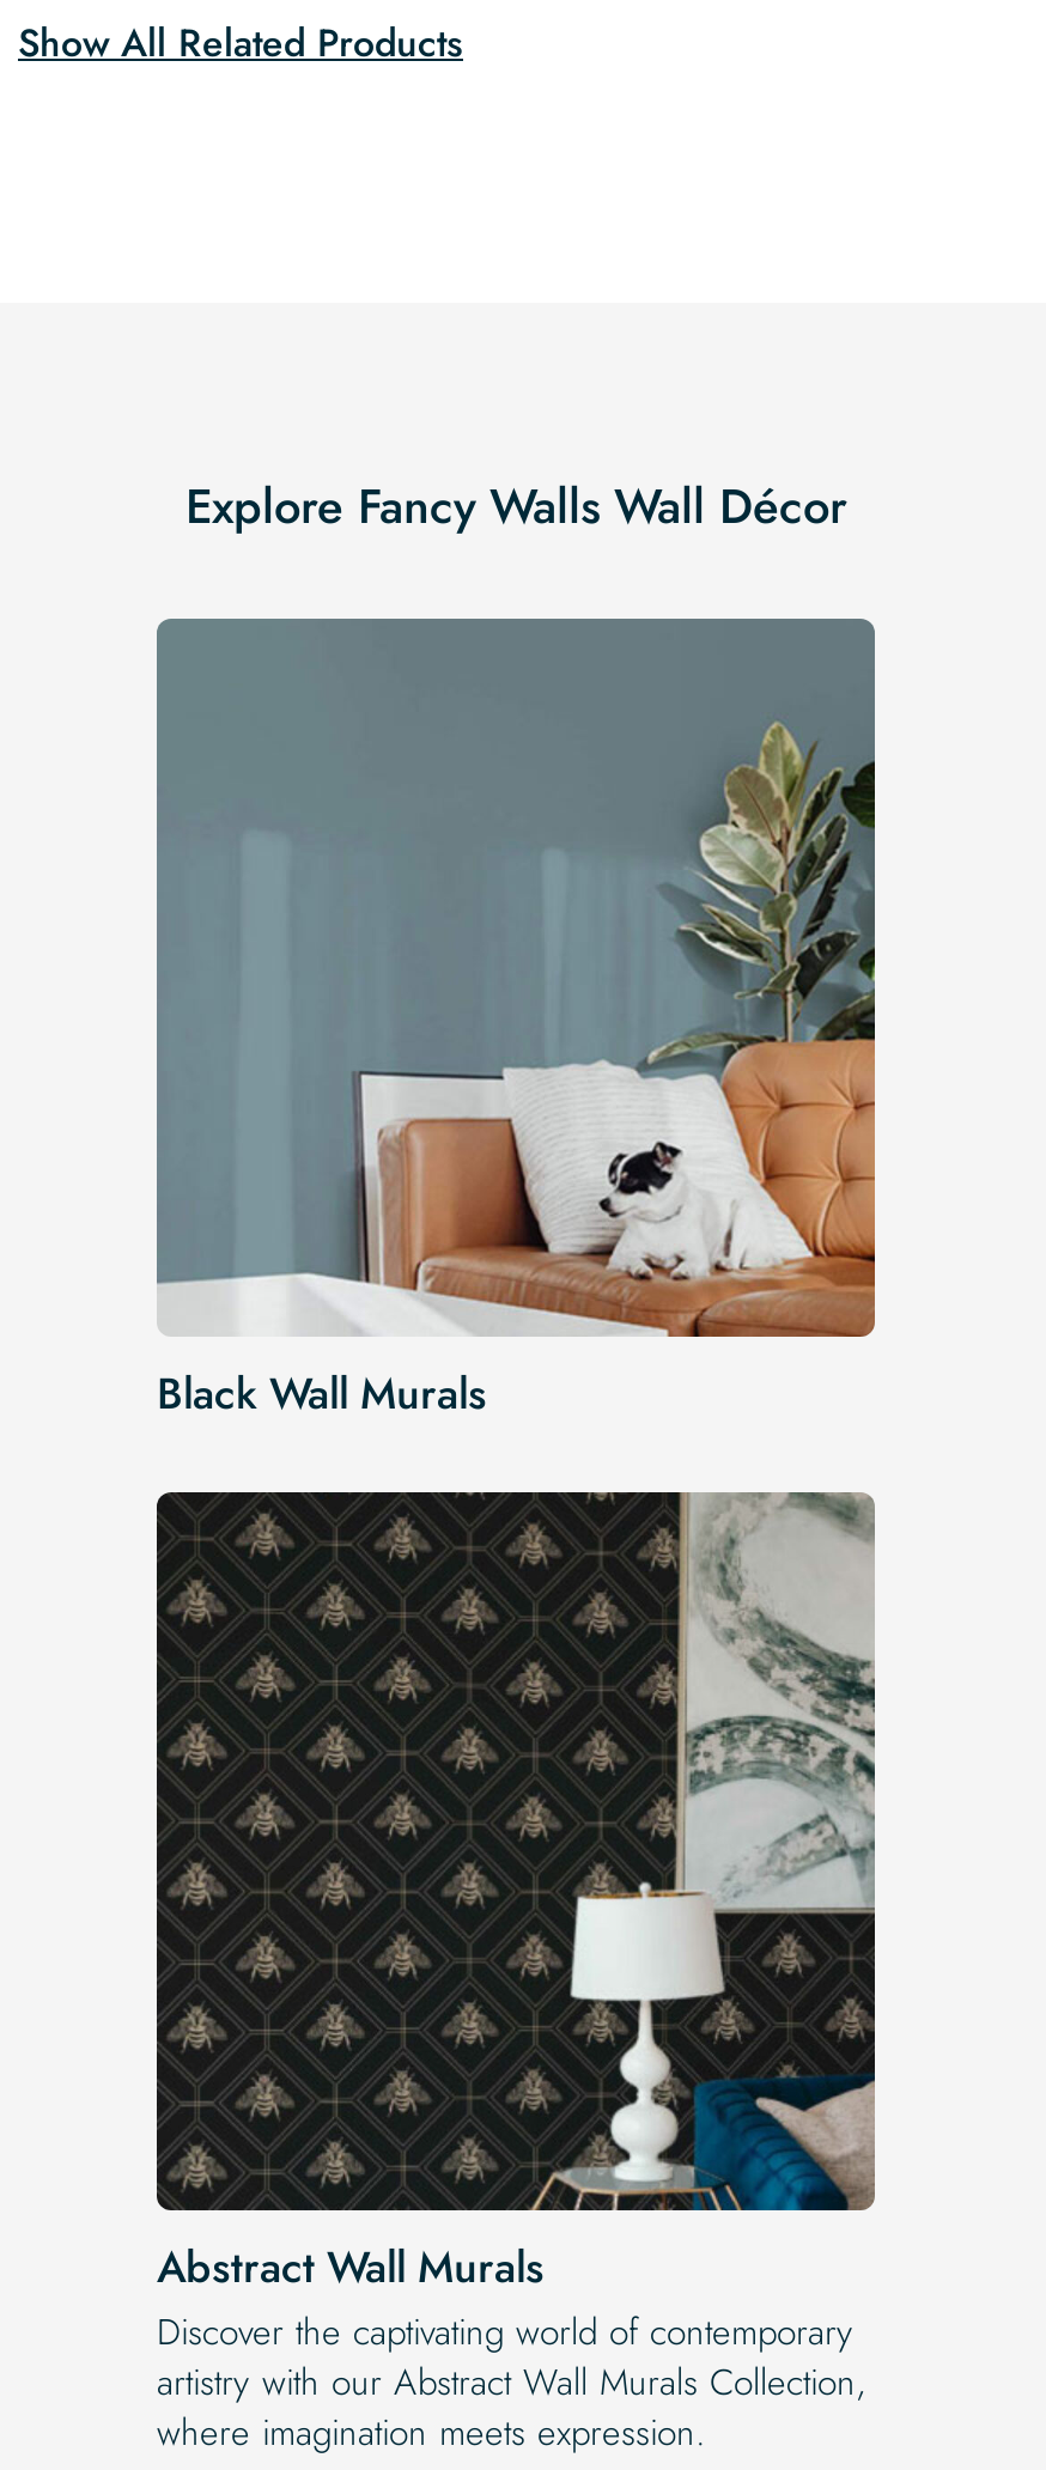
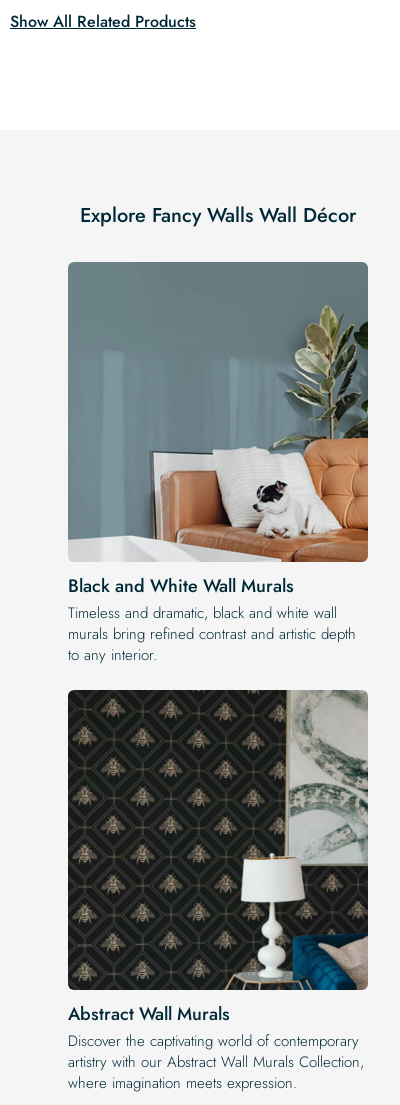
- Black Wall Murals
+ Black and White Wall Murals
+ Timeless and dramatic, black and white wall
+ murals bring refined contrast and artistic depth
+ to any interior.
